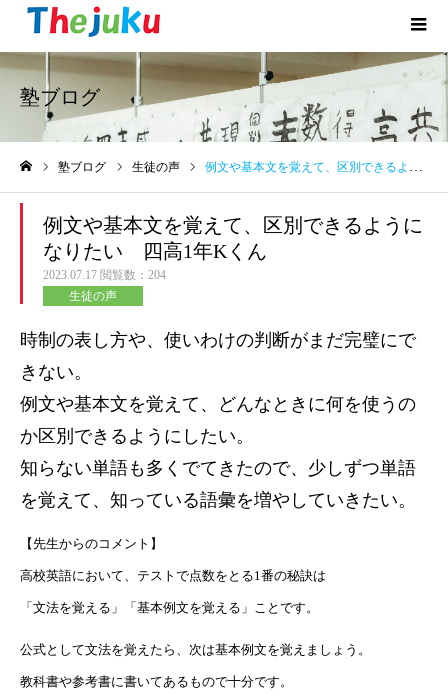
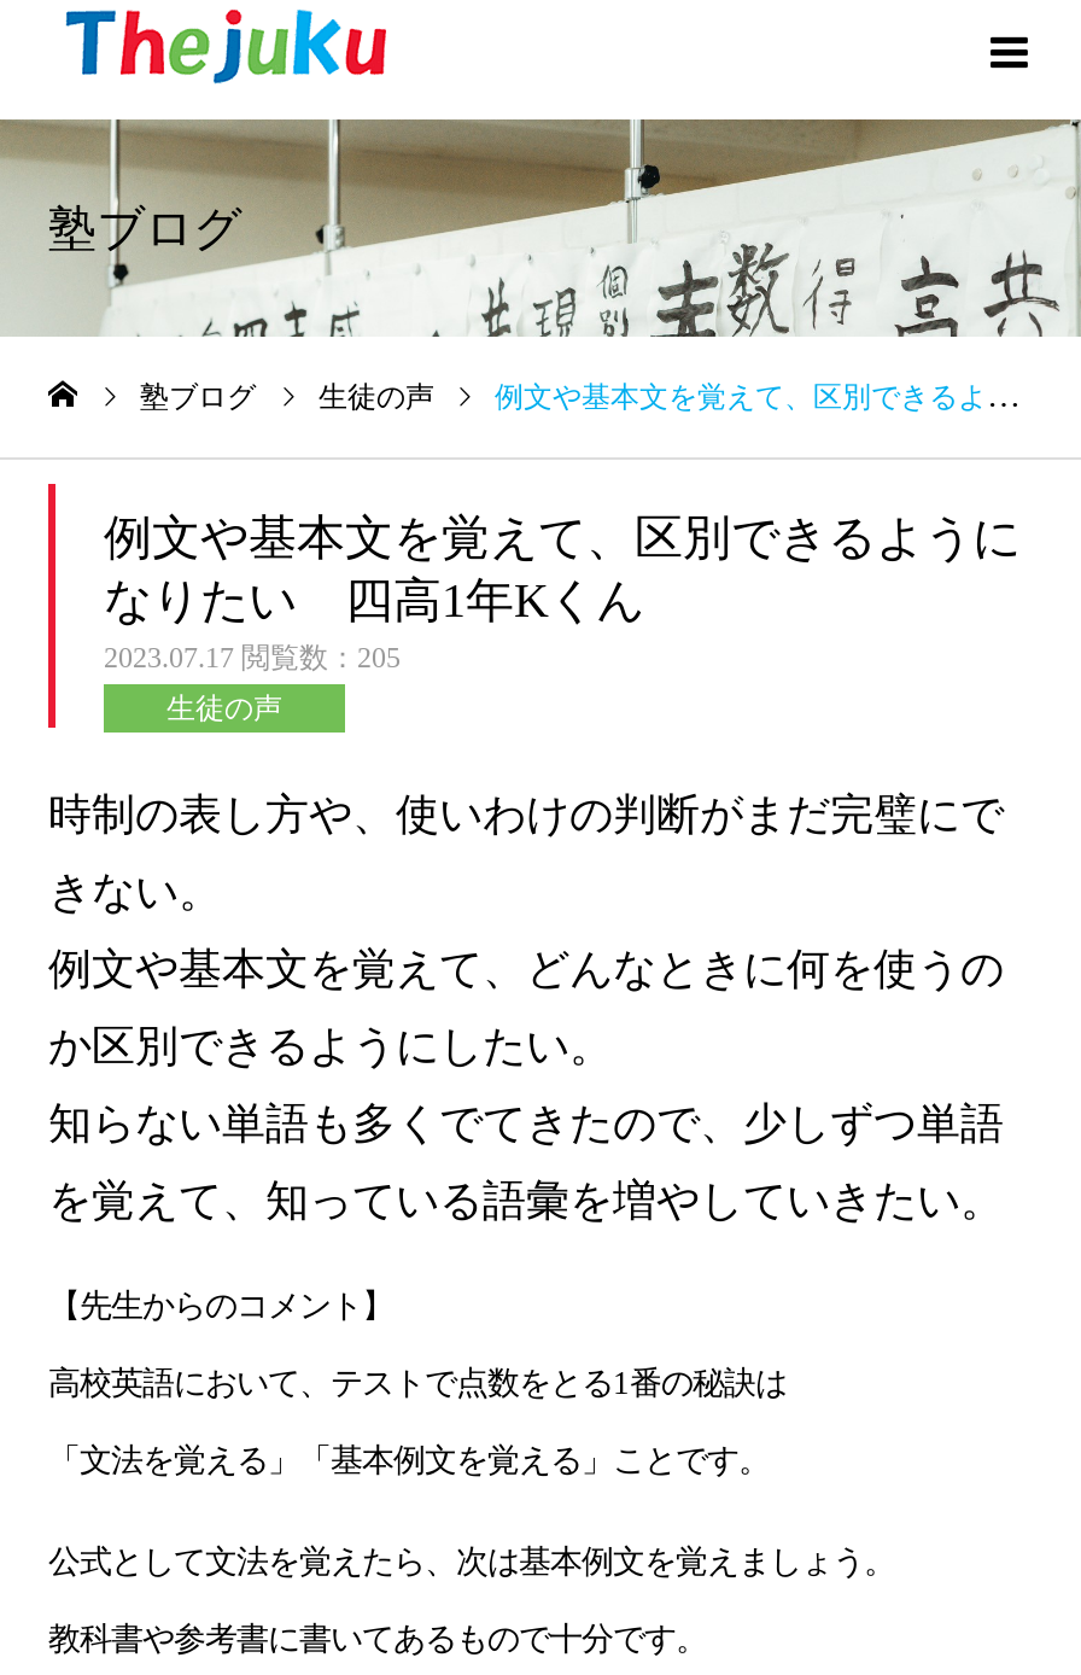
- 2023.07.17閲覧数：204
+ 2023.07.17閲覧数：205
